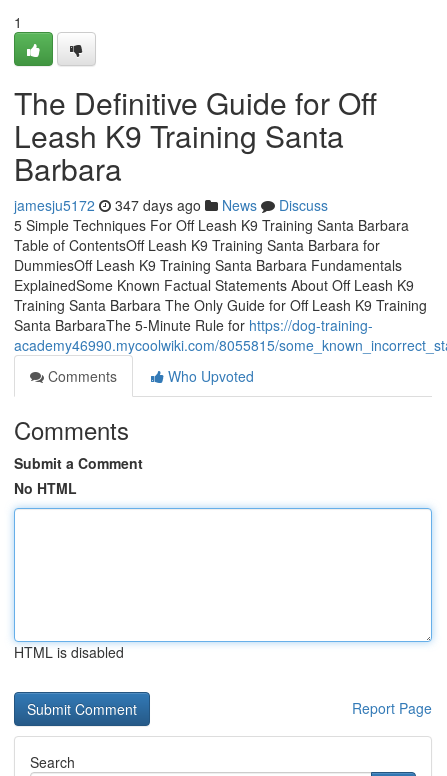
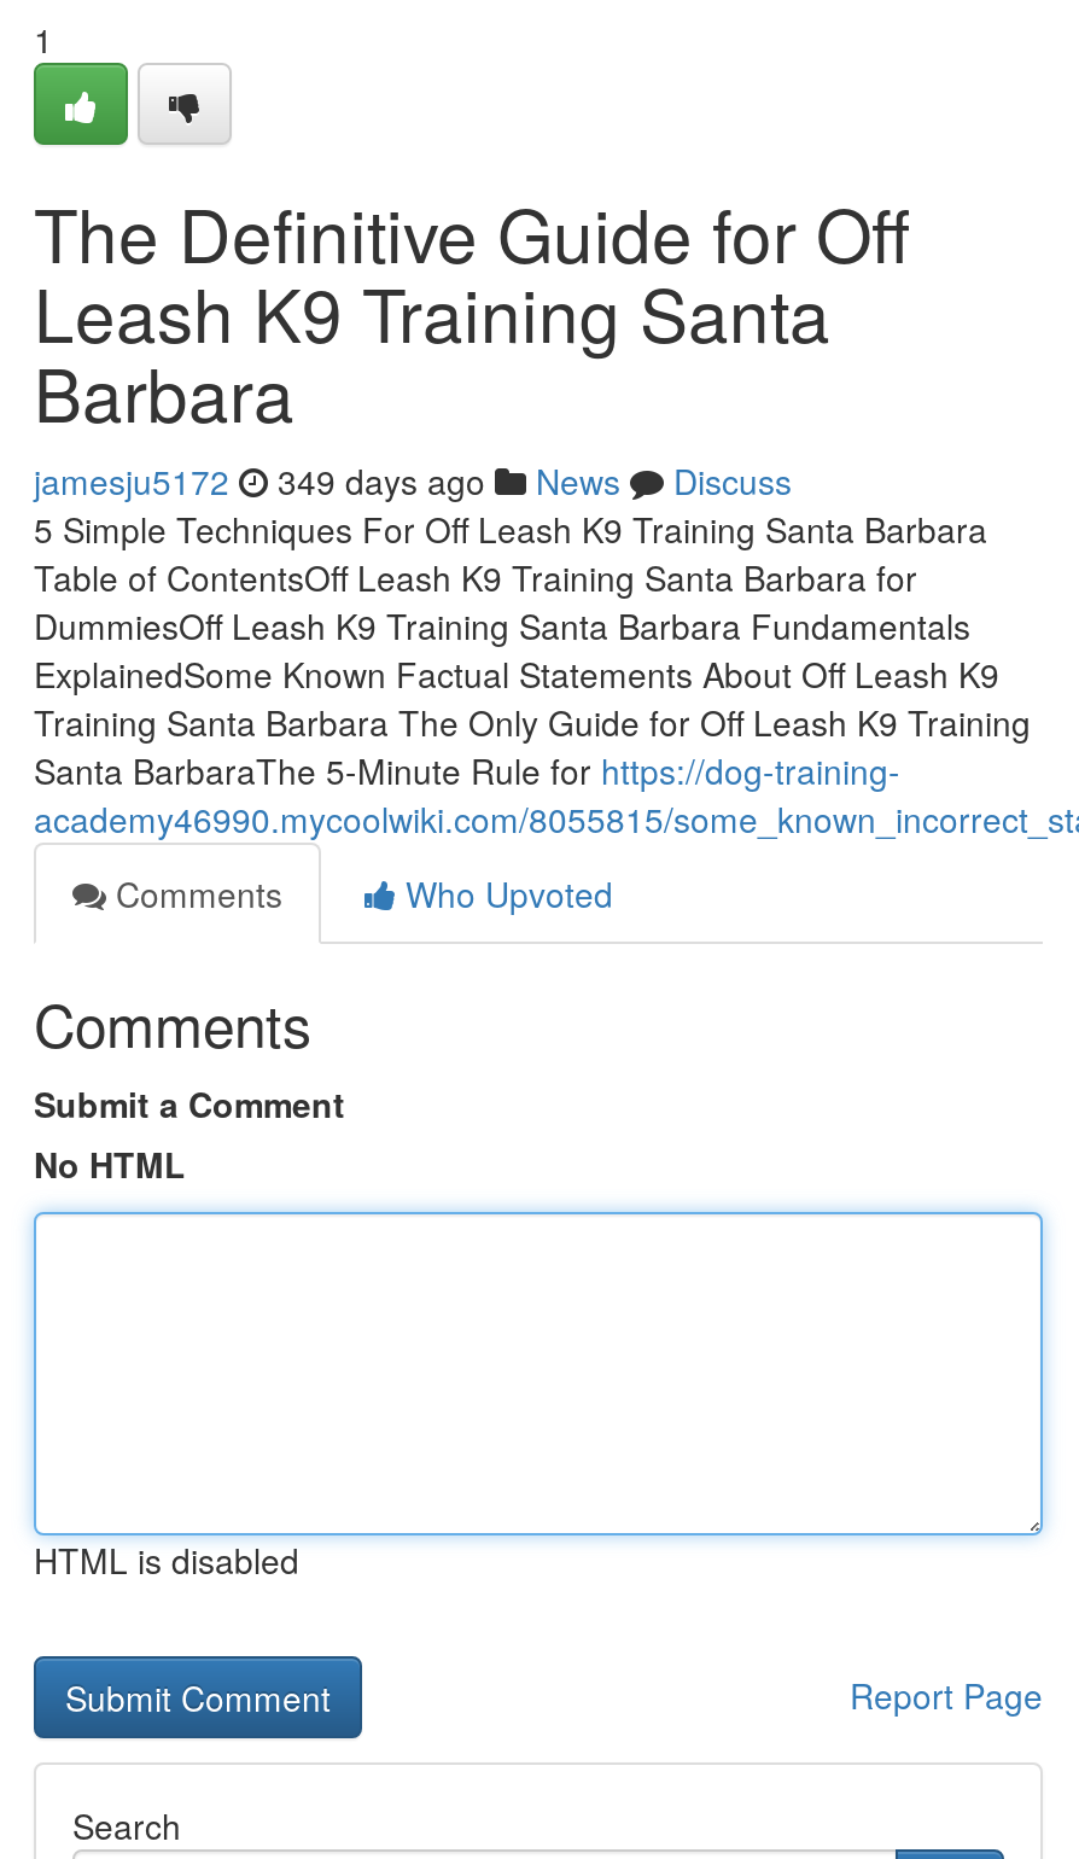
- jamesju5172 347 days ago News Discuss
+ jamesju5172 349 days ago News Discuss
